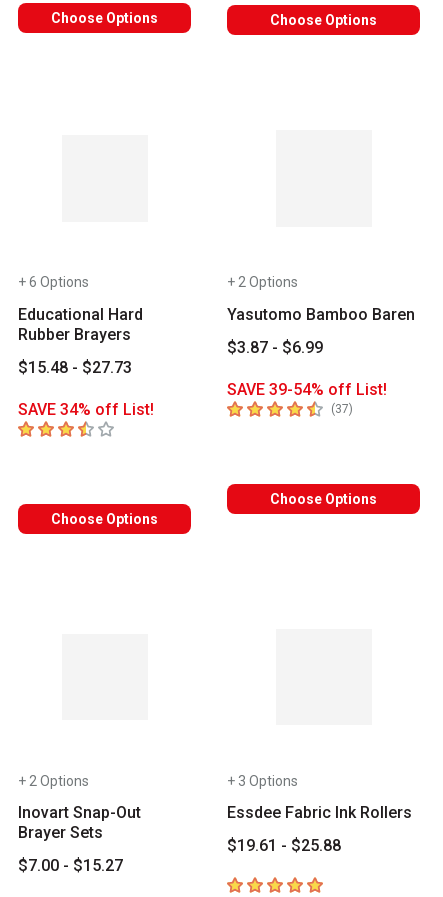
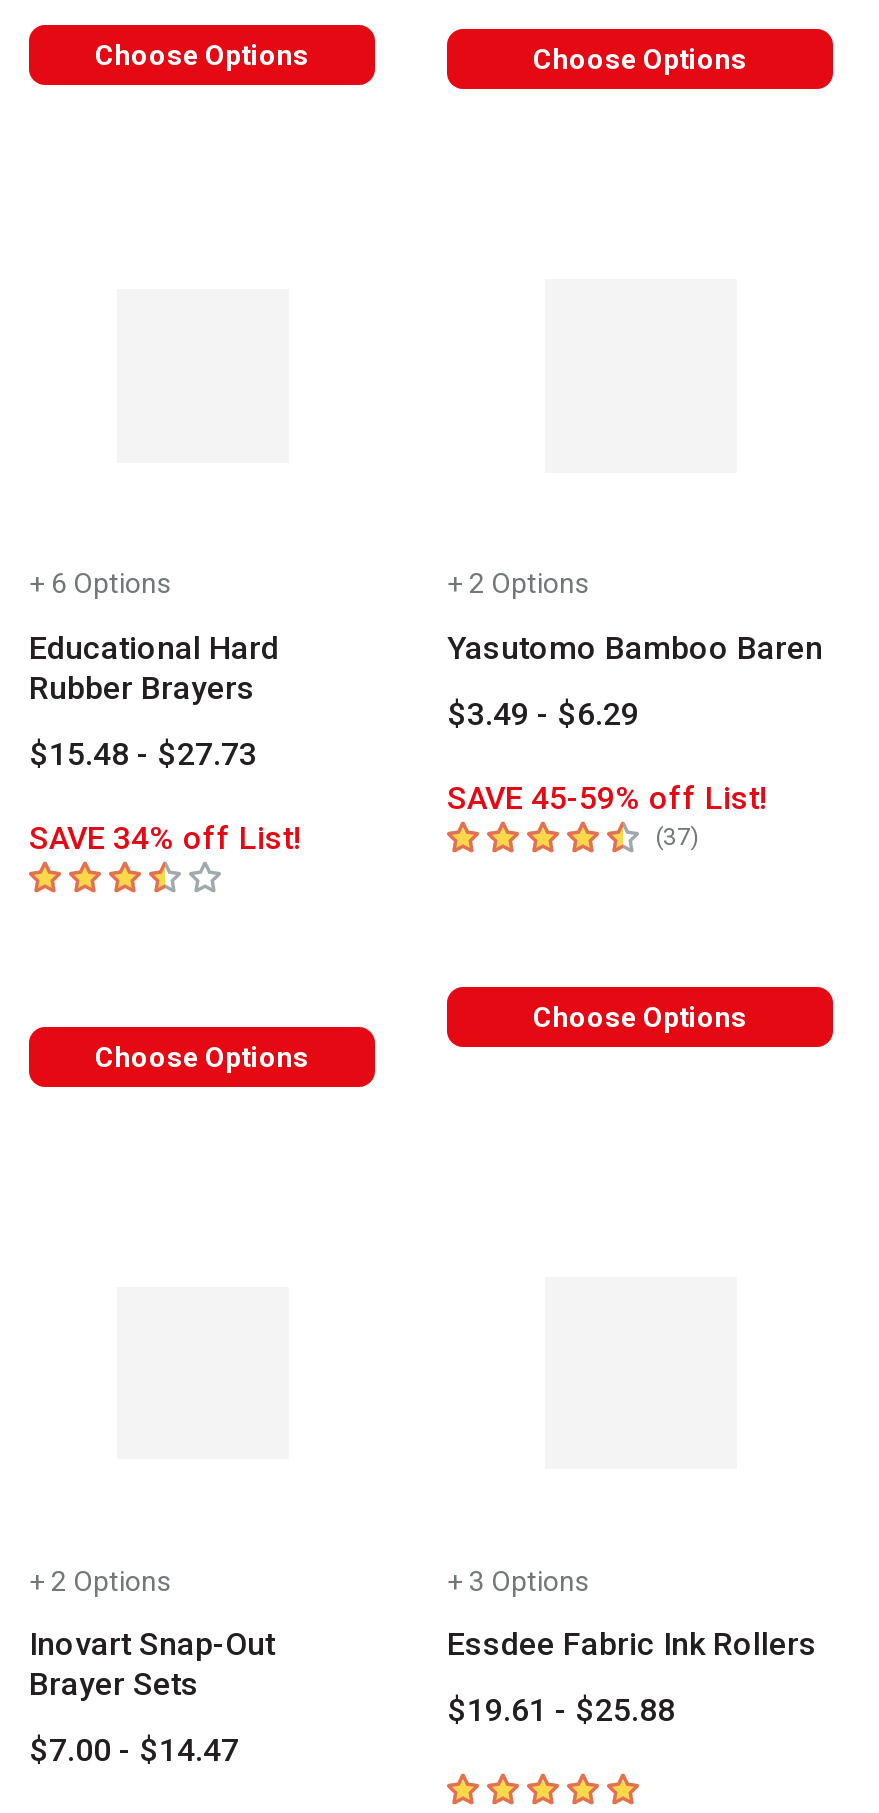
- $3.87 - $6.99
+ $3.49 - $6.29

- SAVE 39-54% off List!
+ SAVE 45-59% off List!

- $7.00 - $15.27
+ $7.00 - $14.47
